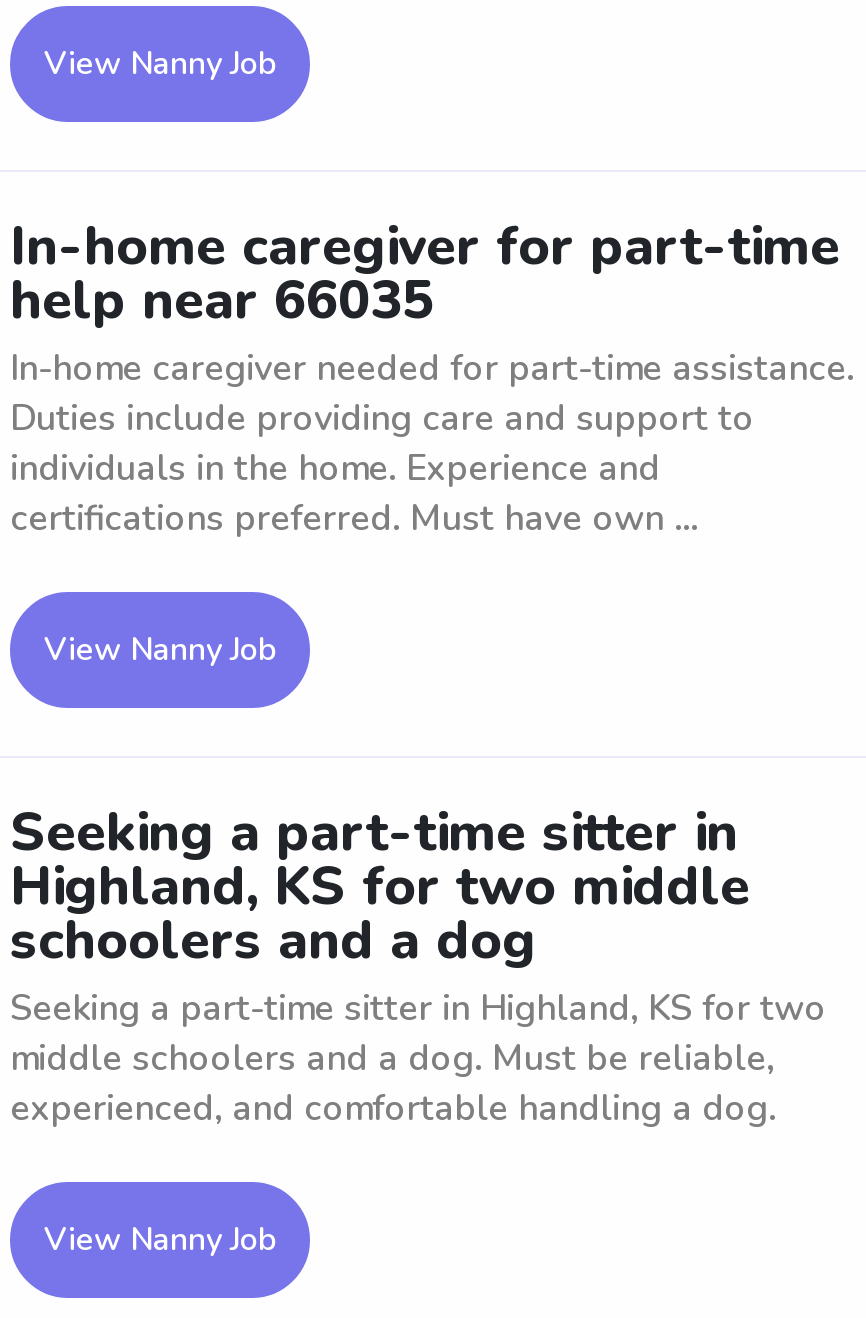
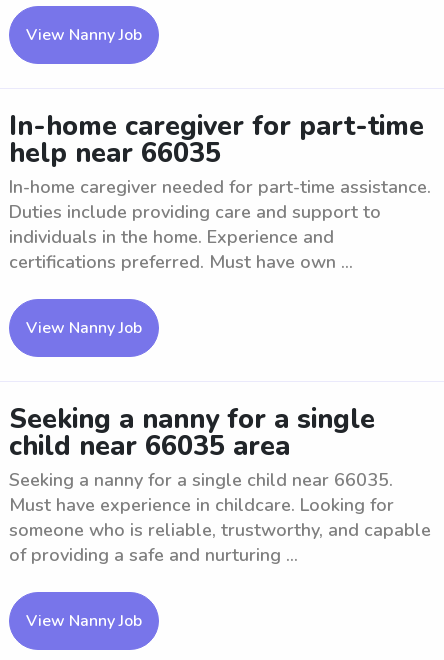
- Seeking a part-time sitter in
- Highland, KS for two middle
- schoolers and a dog
- Seeking a part-time sitter in Highland, KS for two
- middle schoolers and a dog. Must be reliable,
- experienced, and comfortable handling a dog.
+ Seeking a nanny for a single
+ child near 66035 area
+ Seeking a nanny for a single child near 66035.
+ Must have experience in childcare. Looking for
+ someone who is reliable, trustworthy, and capable
+ of providing a safe and nurturing ...
